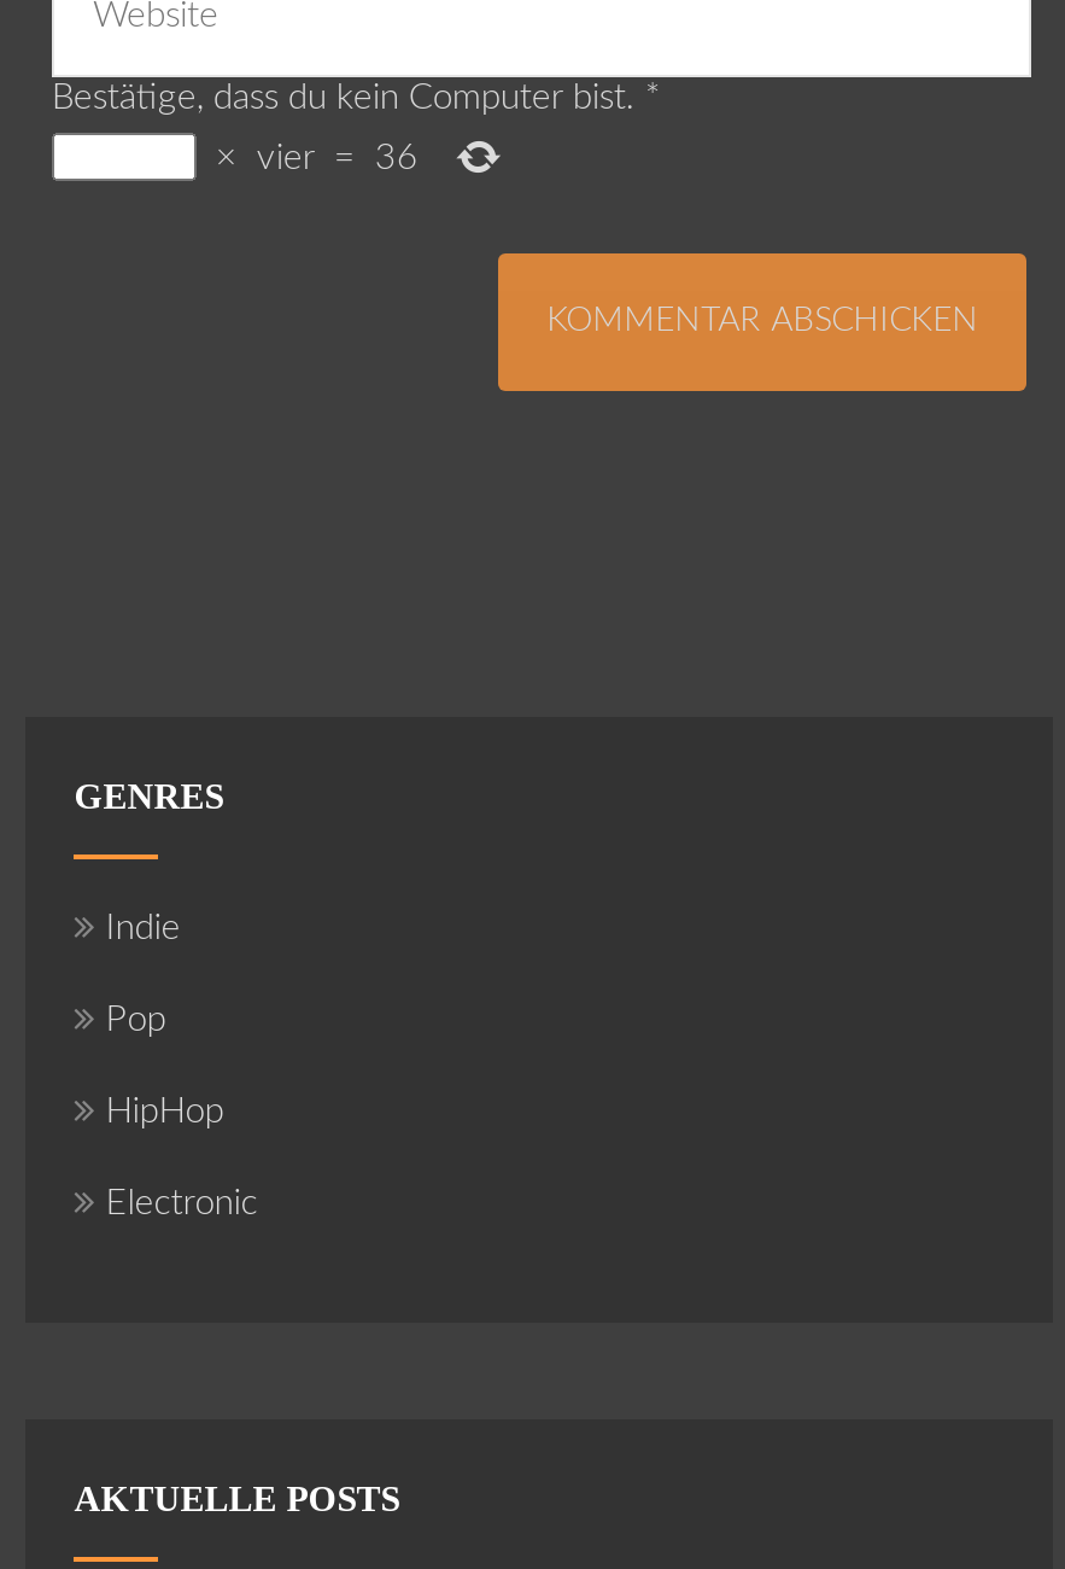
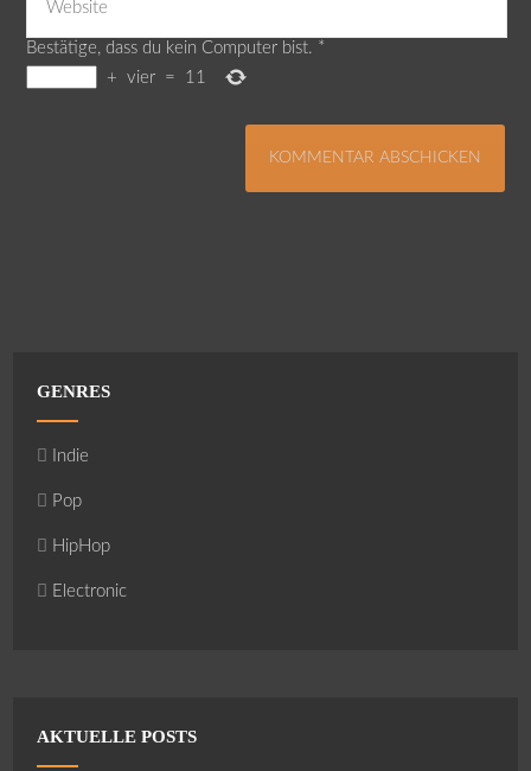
- × vier = 36
+ + vier = 11
